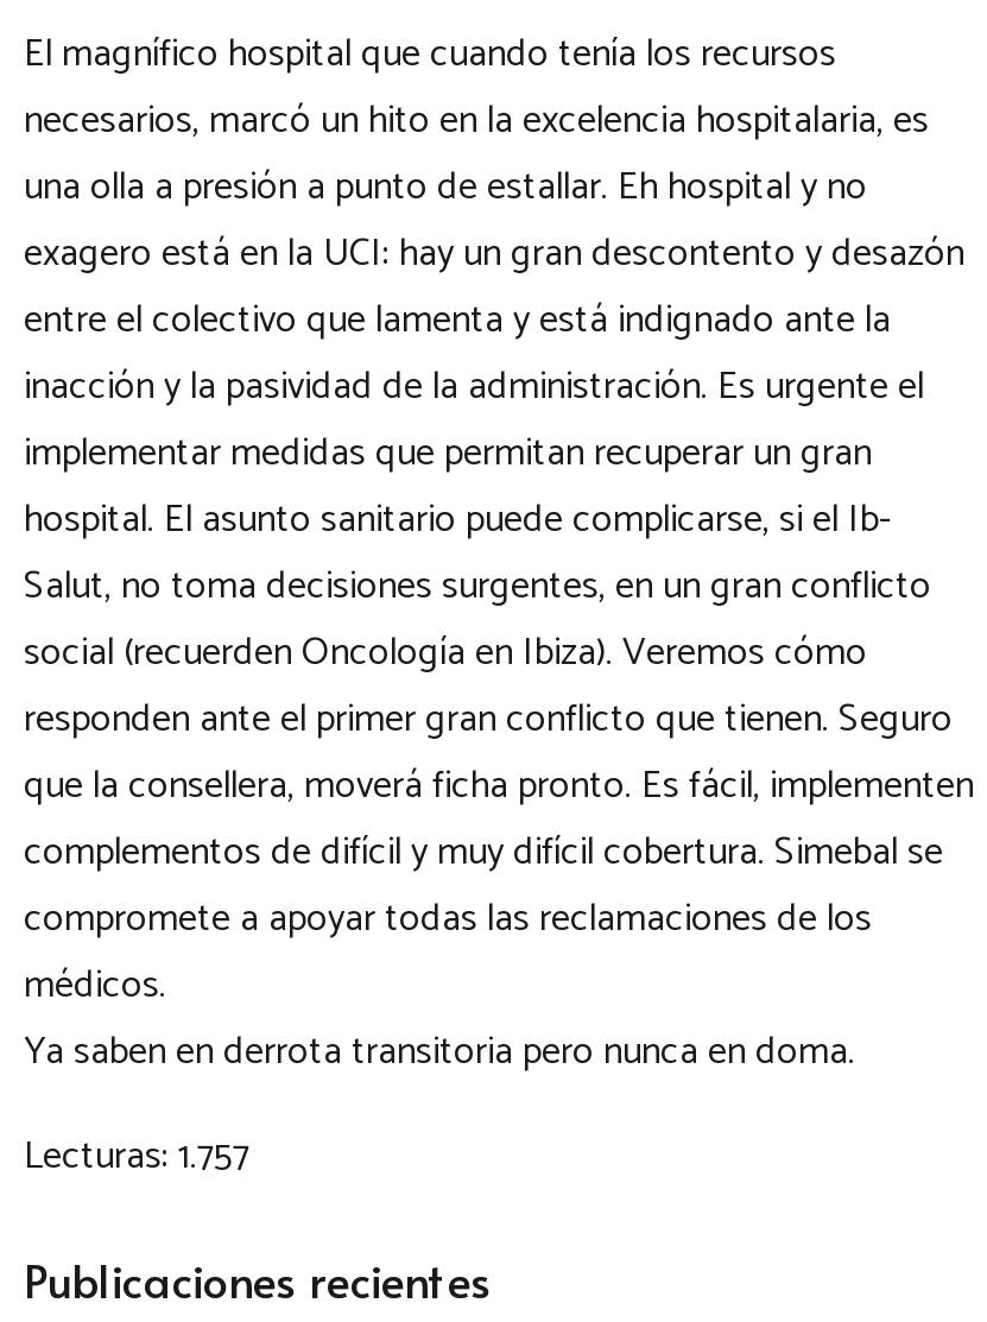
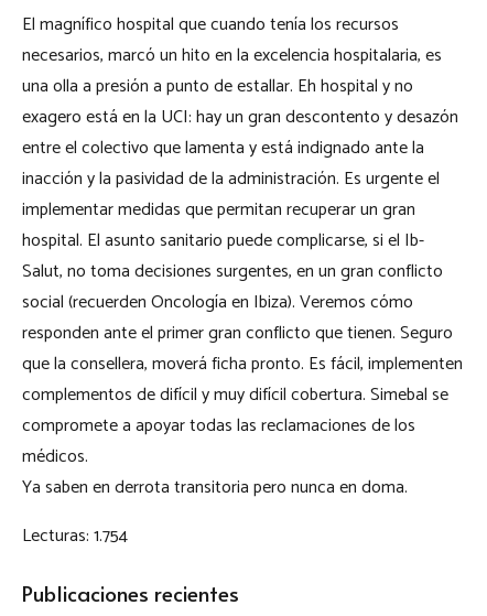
- Lecturas: 1.757
+ Lecturas: 1.754
